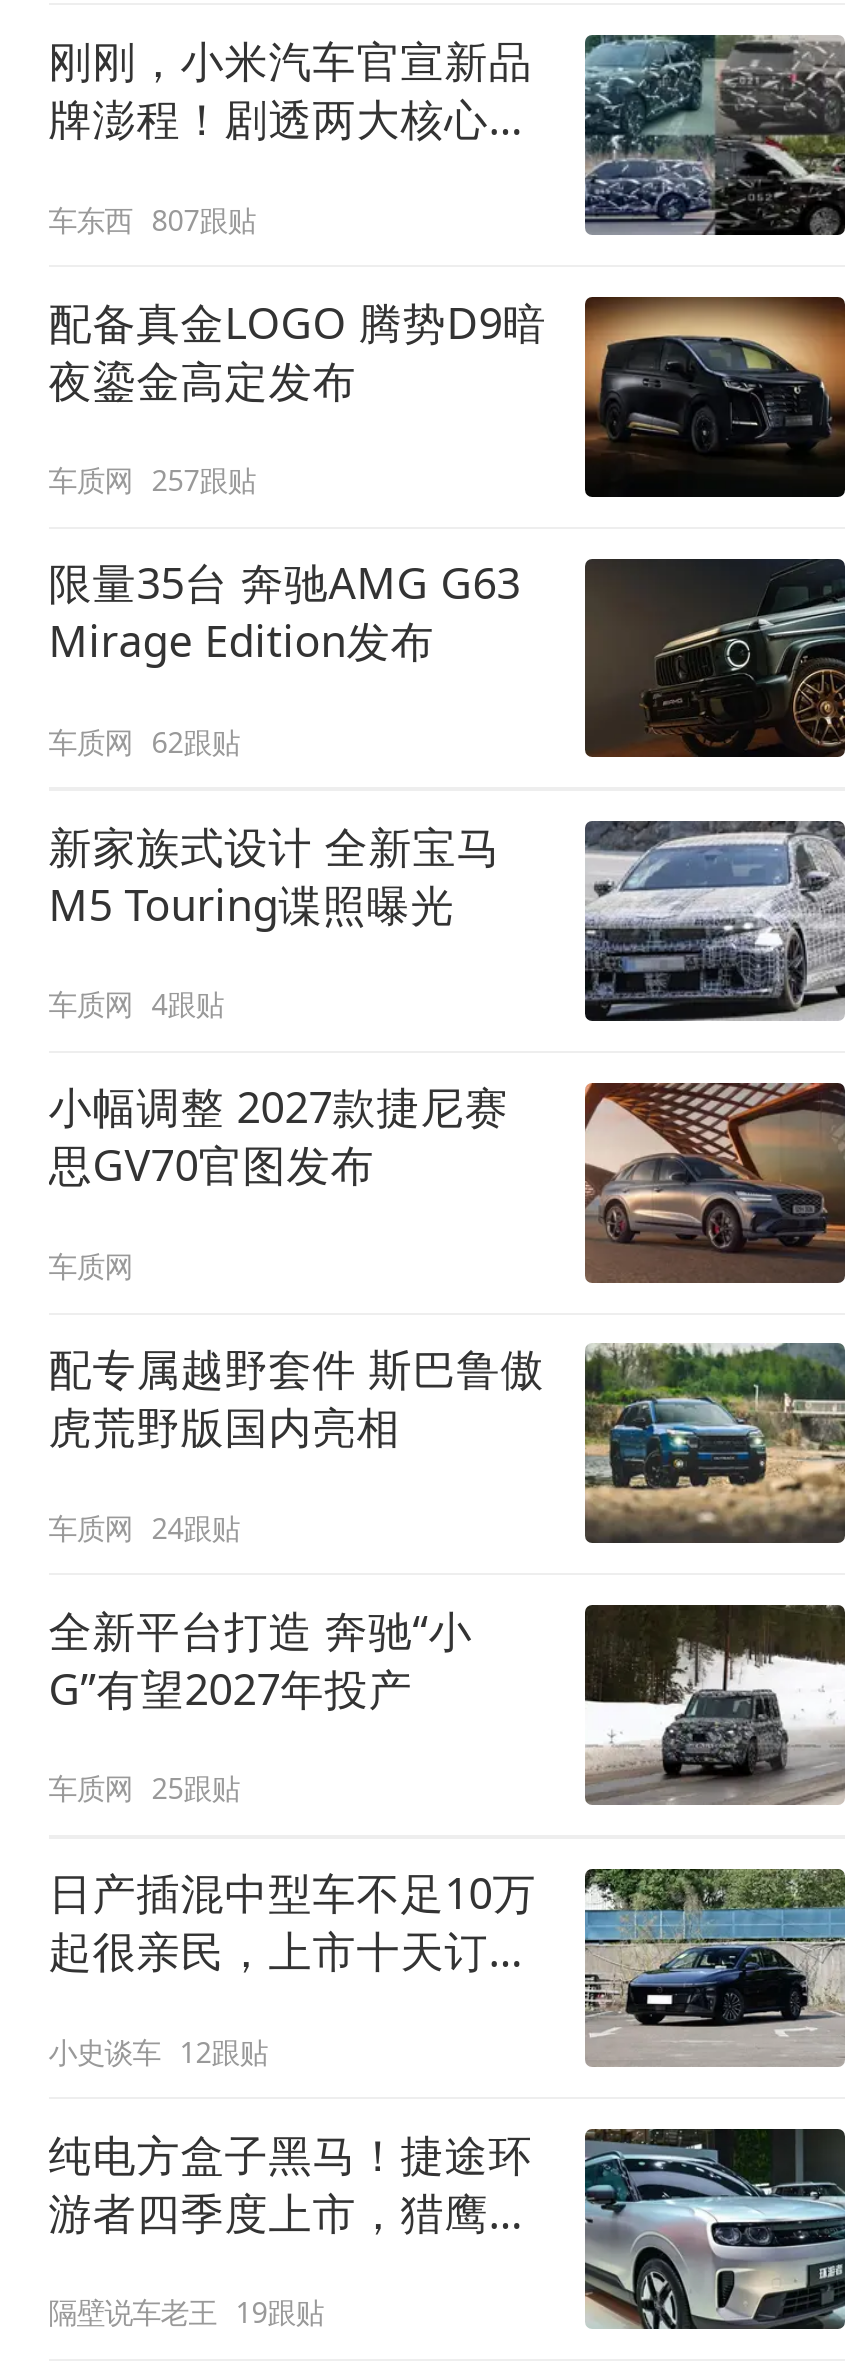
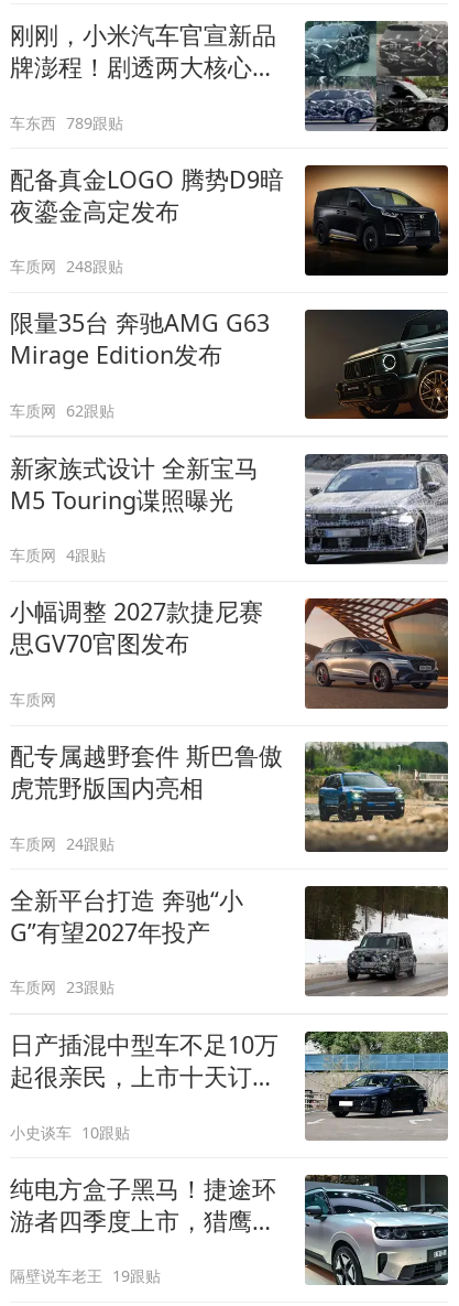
- 车东西 807跟贴
+ 车东西 789跟贴

- 车质网 257跟贴
+ 车质网 248跟贴

- 车质网 25跟贴
+ 车质网 23跟贴

- 小史谈车 12跟贴
+ 小史谈车 10跟贴
